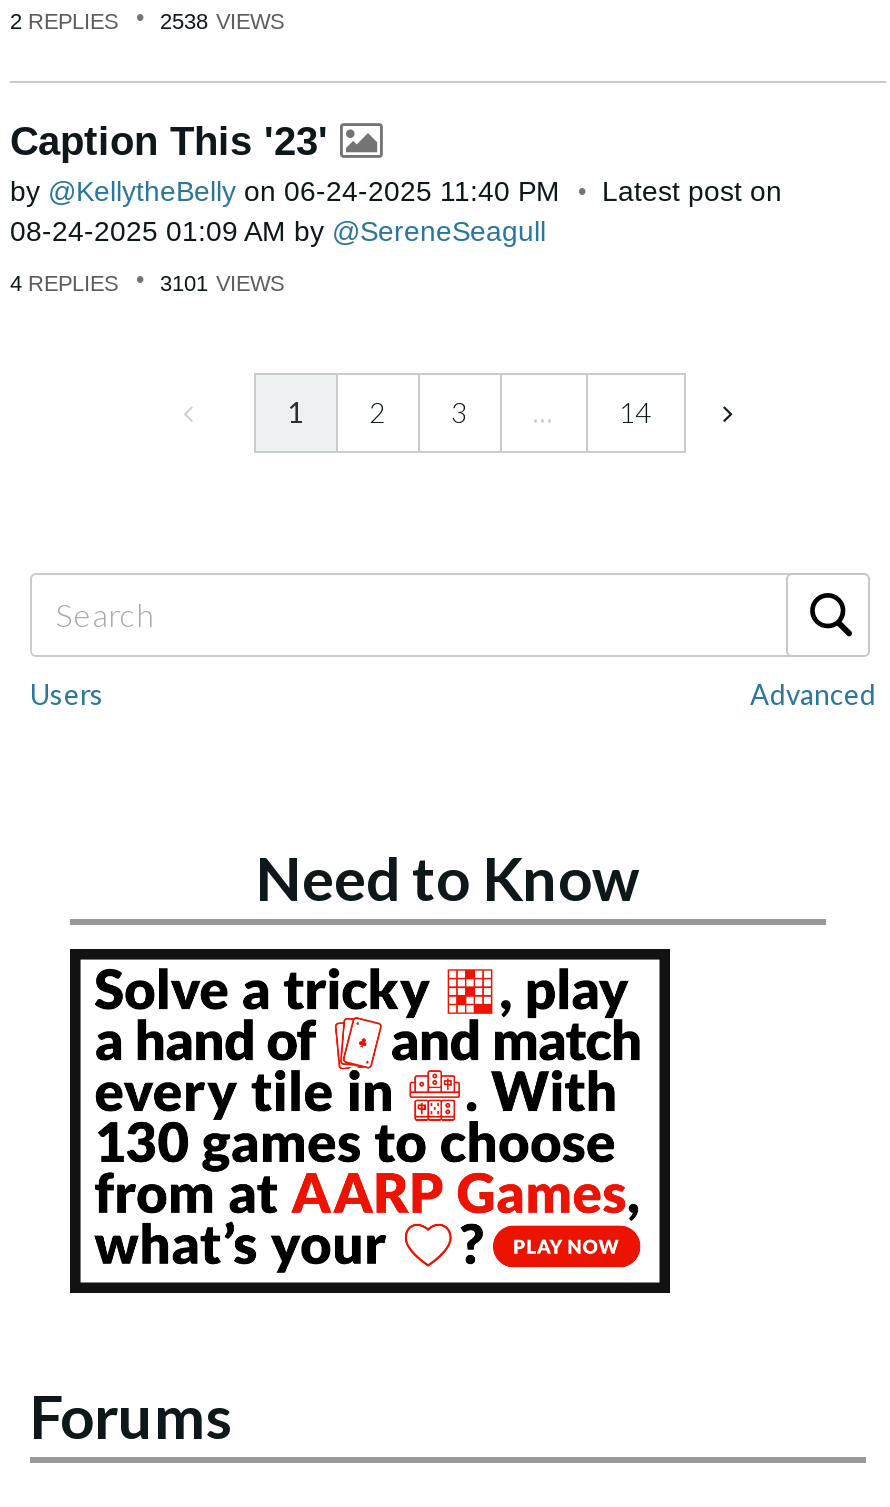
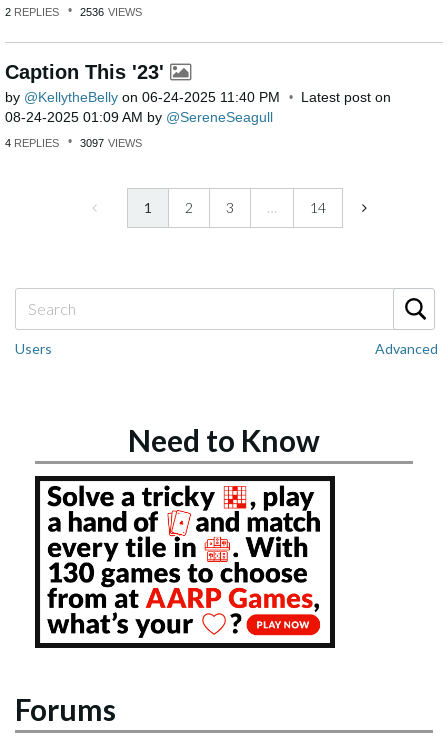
- 2 REPLIES 2538 VIEWS
+ 2 REPLIES 2536 VIEWS

- 4 REPLIES 3101 VIEWS
+ 4 REPLIES 3097 VIEWS
